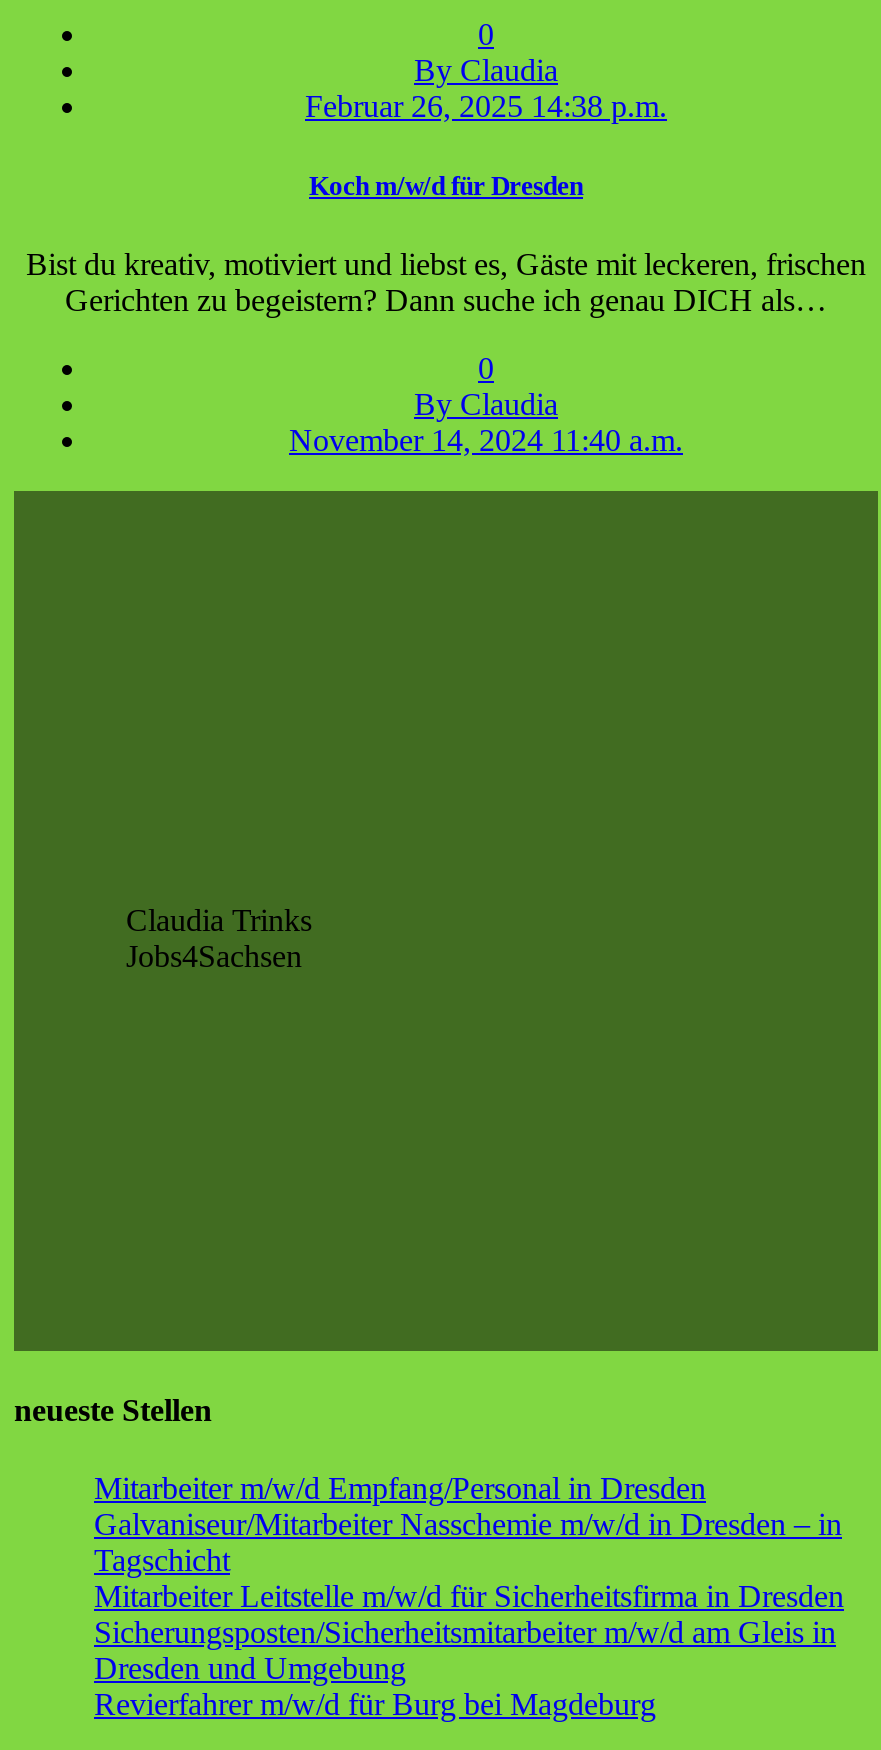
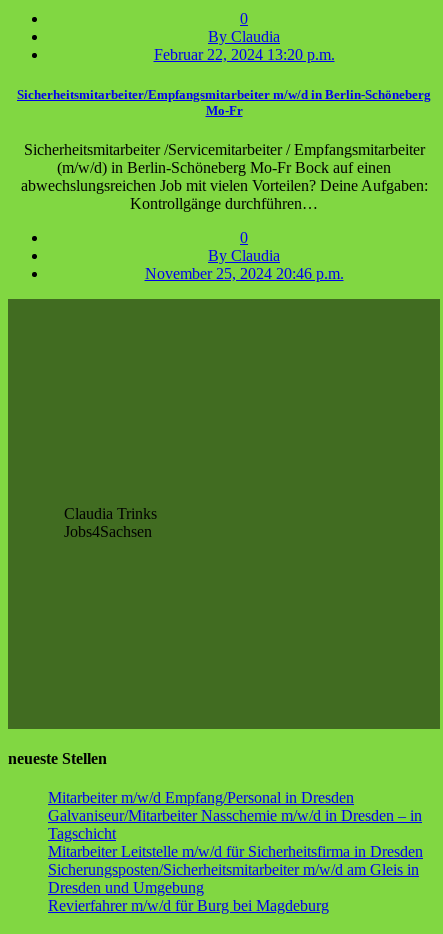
- Februar 26, 2025 14:38 p.m.
+ Februar 22, 2024 13:20 p.m.

- Koch m/w/d für Dresden
+ Sicherheitsmitarbeiter/Empfangsmitarbeiter m/w/d in Berlin-Schöneberg
+ Mo-Fr

- Bist du kreativ, motiviert und liebst es, Gäste mit leckeren, frischen
- Gerichten zu begeistern? Dann suche ich genau DICH als…
+ Sicherheitsmitarbeiter /Servicemitarbeiter / Empfangsmitarbeiter
+ (m/w/d) in Berlin-Schöneberg Mo-Fr Bock auf einen
+ abwechslungsreichen Job mit vielen Vorteilen? Deine Aufgaben:
+ Kontrollgänge durchführen…

- November 14, 2024 11:40 a.m.
+ November 25, 2024 20:46 p.m.
